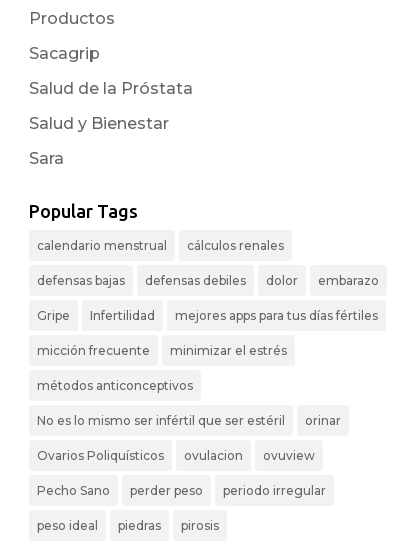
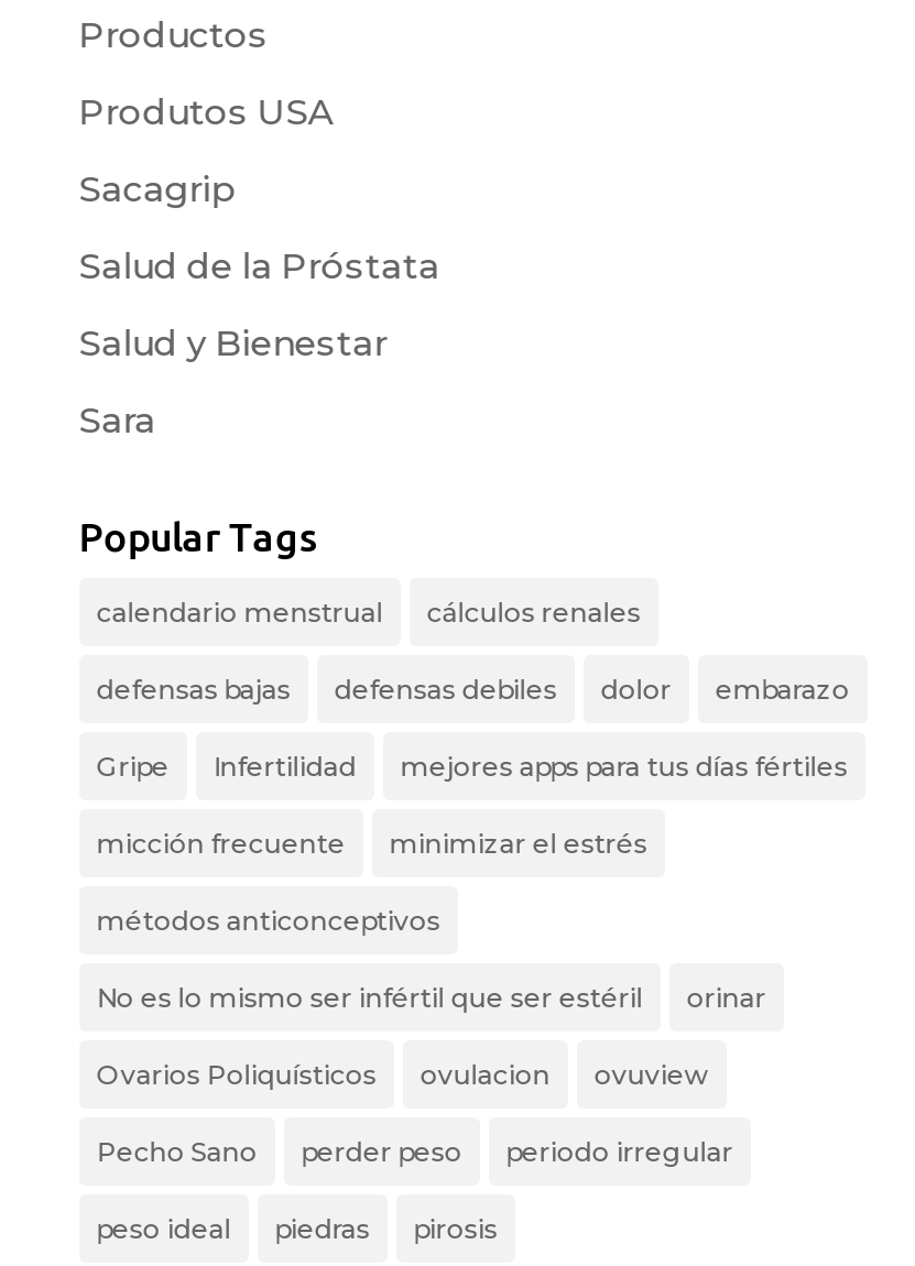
+ Produtos USA
